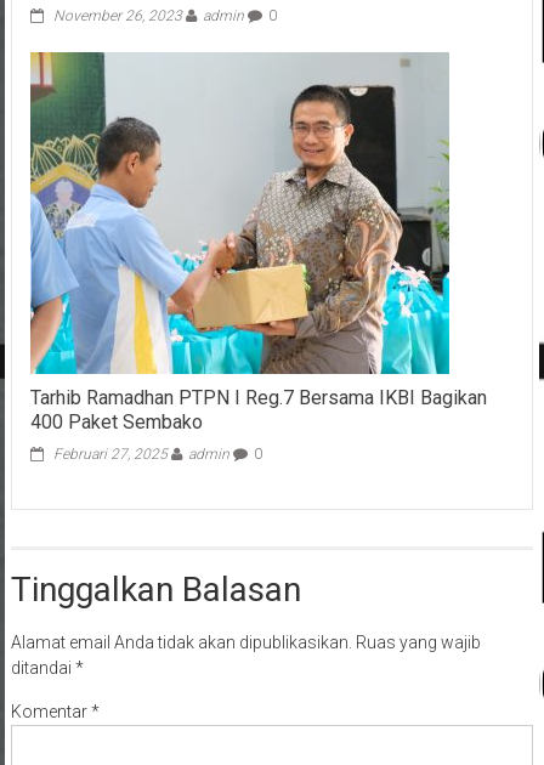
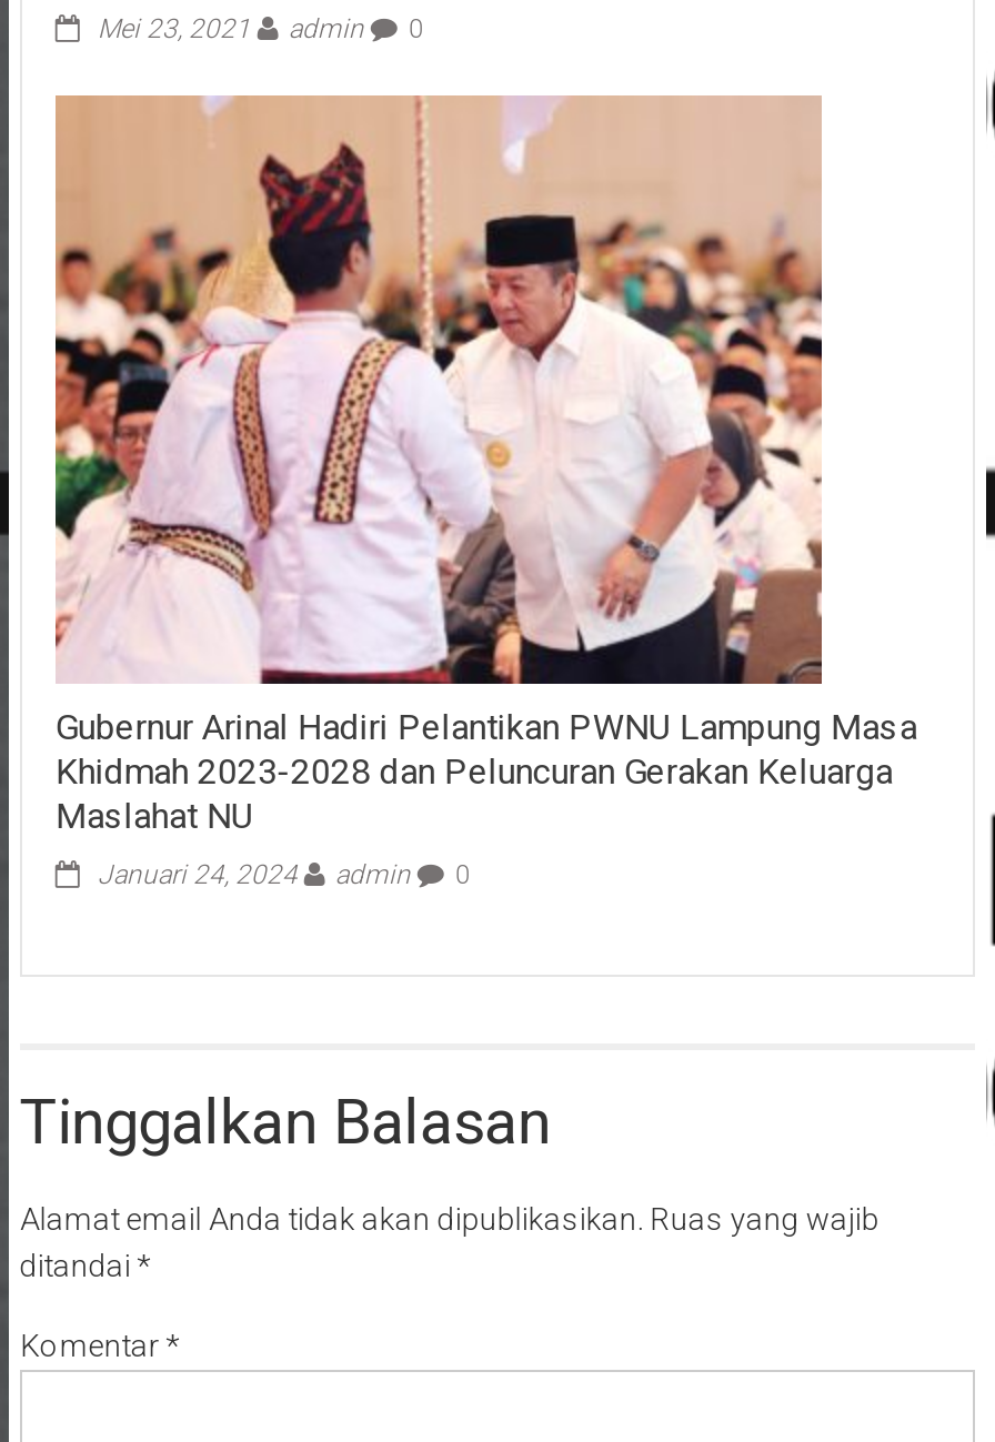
- November 26, 2023 admin 0
+ Mei 23, 2021 admin 0

- [image]
- Tarhib Ramadhan PTPN I Reg.7 Bersama IKBI Bagikan
- 400 Paket Sembako
+ [image]
+ Gubernur Arinal Hadiri Pelantikan PWNU Lampung Masa
+ Khidmah 2023-2028 dan Peluncuran Gerakan Keluarga
+ Maslahat NU

- Februari 27, 2025 admin 0
+ Januari 24, 2024 admin 0
